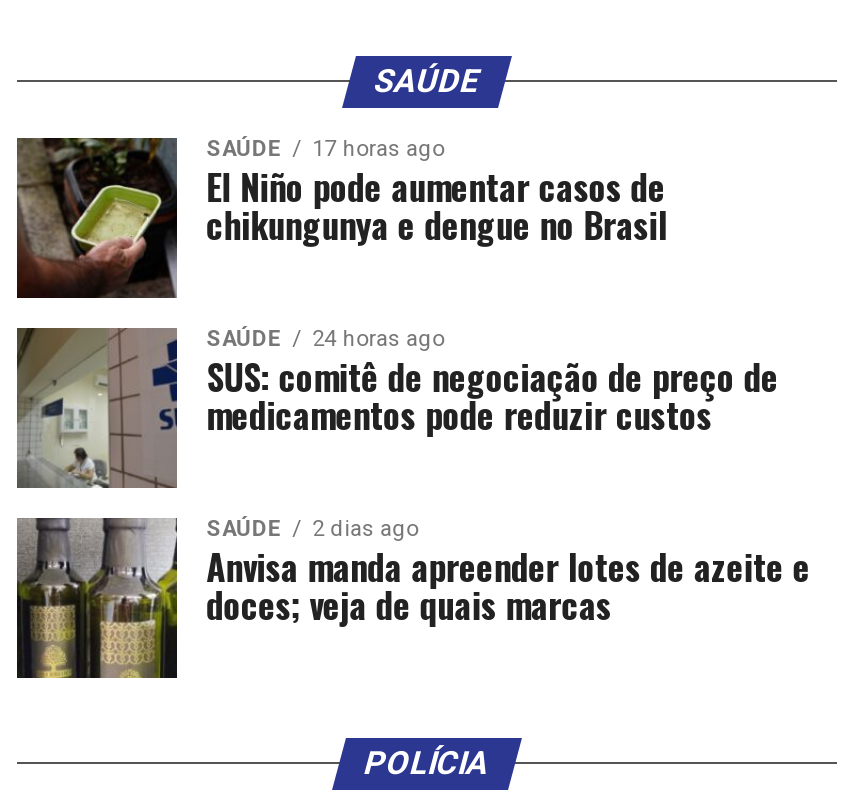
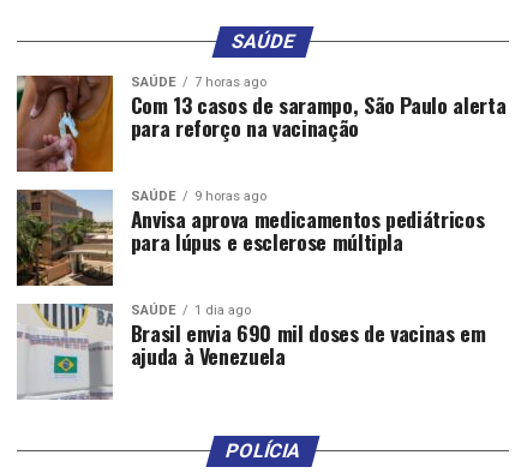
- [image]
- 17 horas ago
- El Niño pode aumentar casos de
- chikungunya e dengue no Brasil
+ [image]
+ 7 horas ago
+ Com 13 casos de sarampo, São Paulo alerta
+ para reforço na vacinação

- [image]
- 24 horas ago
- SUS: comitê de negociação de preço de
- medicamentos pode reduzir custos
+ [image]
+ 9 horas ago
+ Anvisa aprova medicamentos pediátricos
+ para lúpus e esclerose múltipla

- [image]
- 2 dias ago
- Anvisa manda apreender lotes de azeite e
- doces; veja de quais marcas
+ [image]
+ 1 dia ago
+ Brasil envia 690 mil doses de vacinas em
+ ajuda à Venezuela
